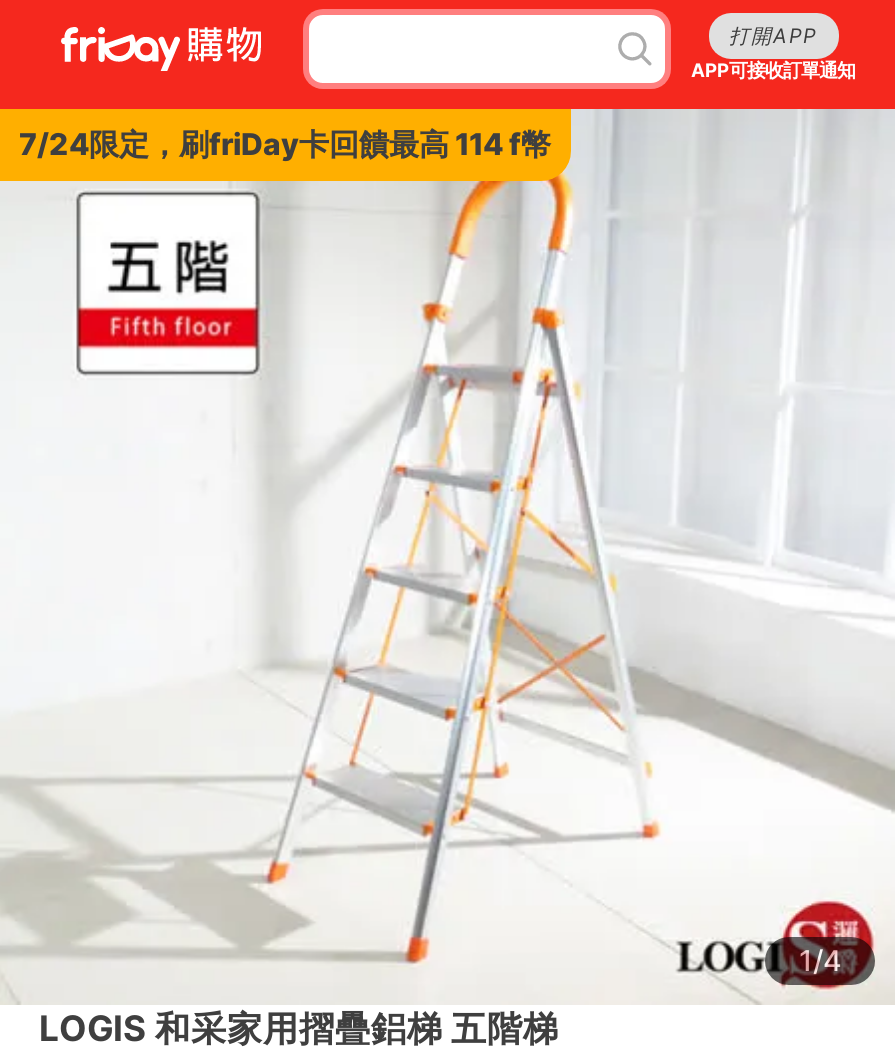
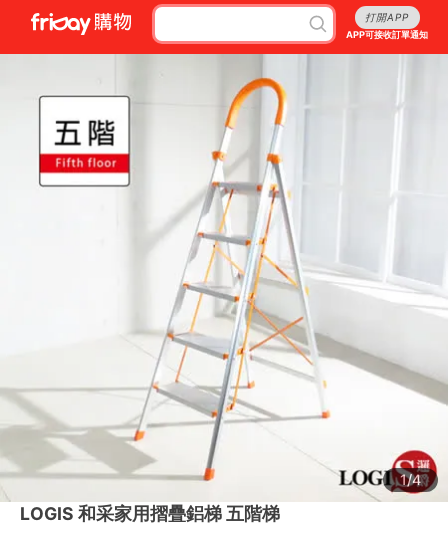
- 7/24限定，刷friDay卡回饋最高 114 f幣
